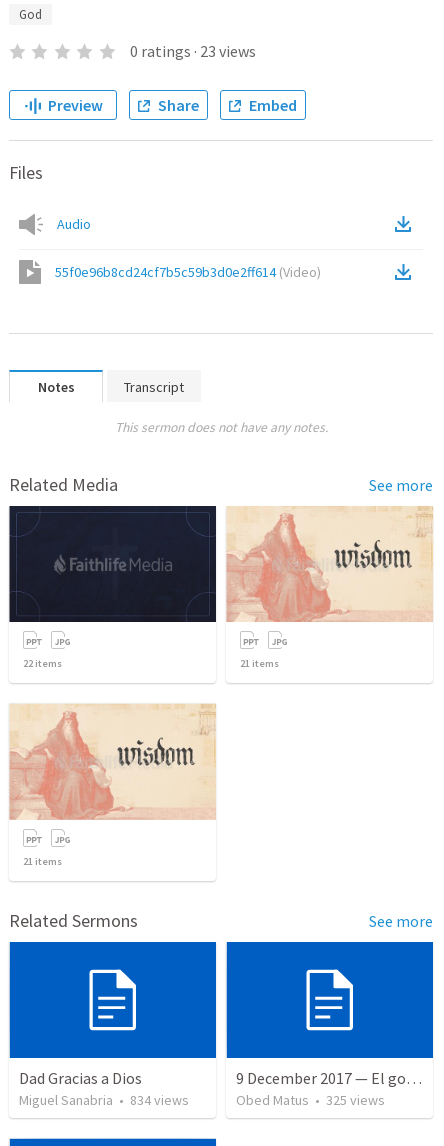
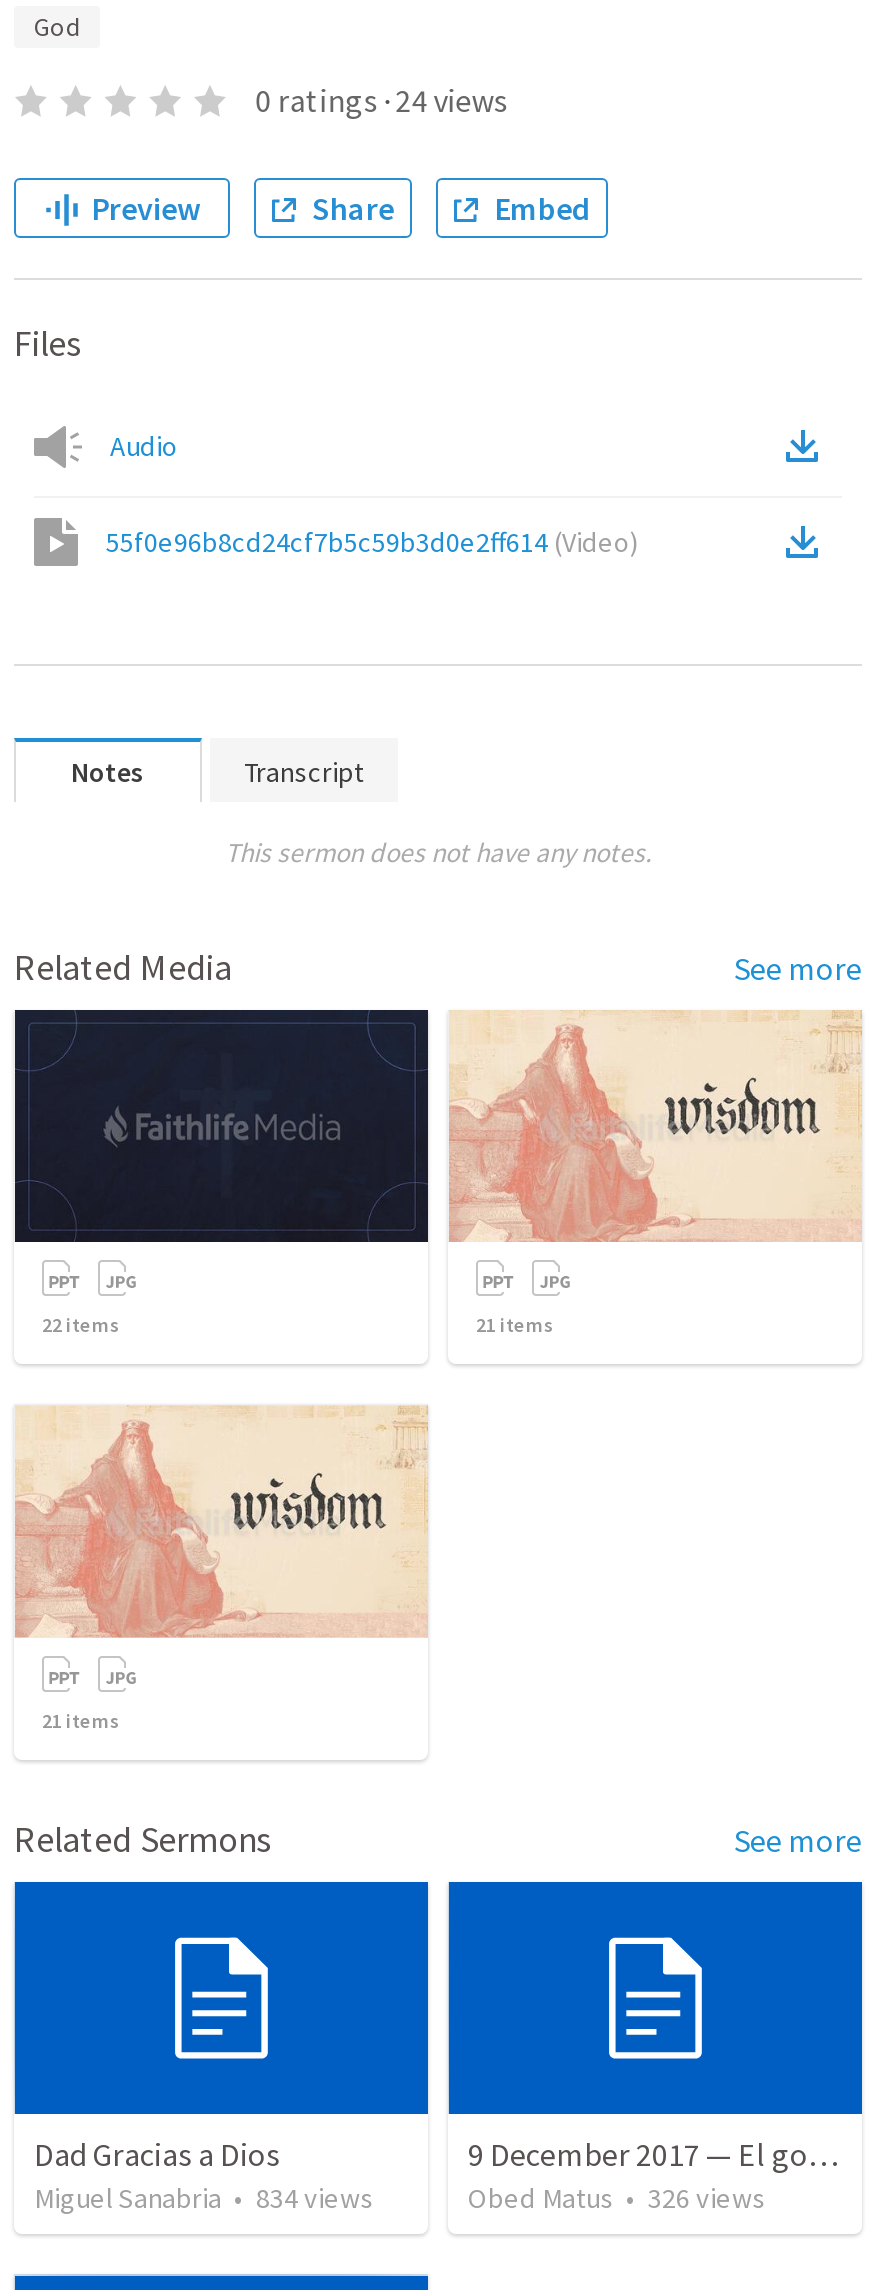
- 0 ratings · 23 views
+ 0 ratings · 24 views

- Obed Matus • 325 views
+ Obed Matus • 326 views
